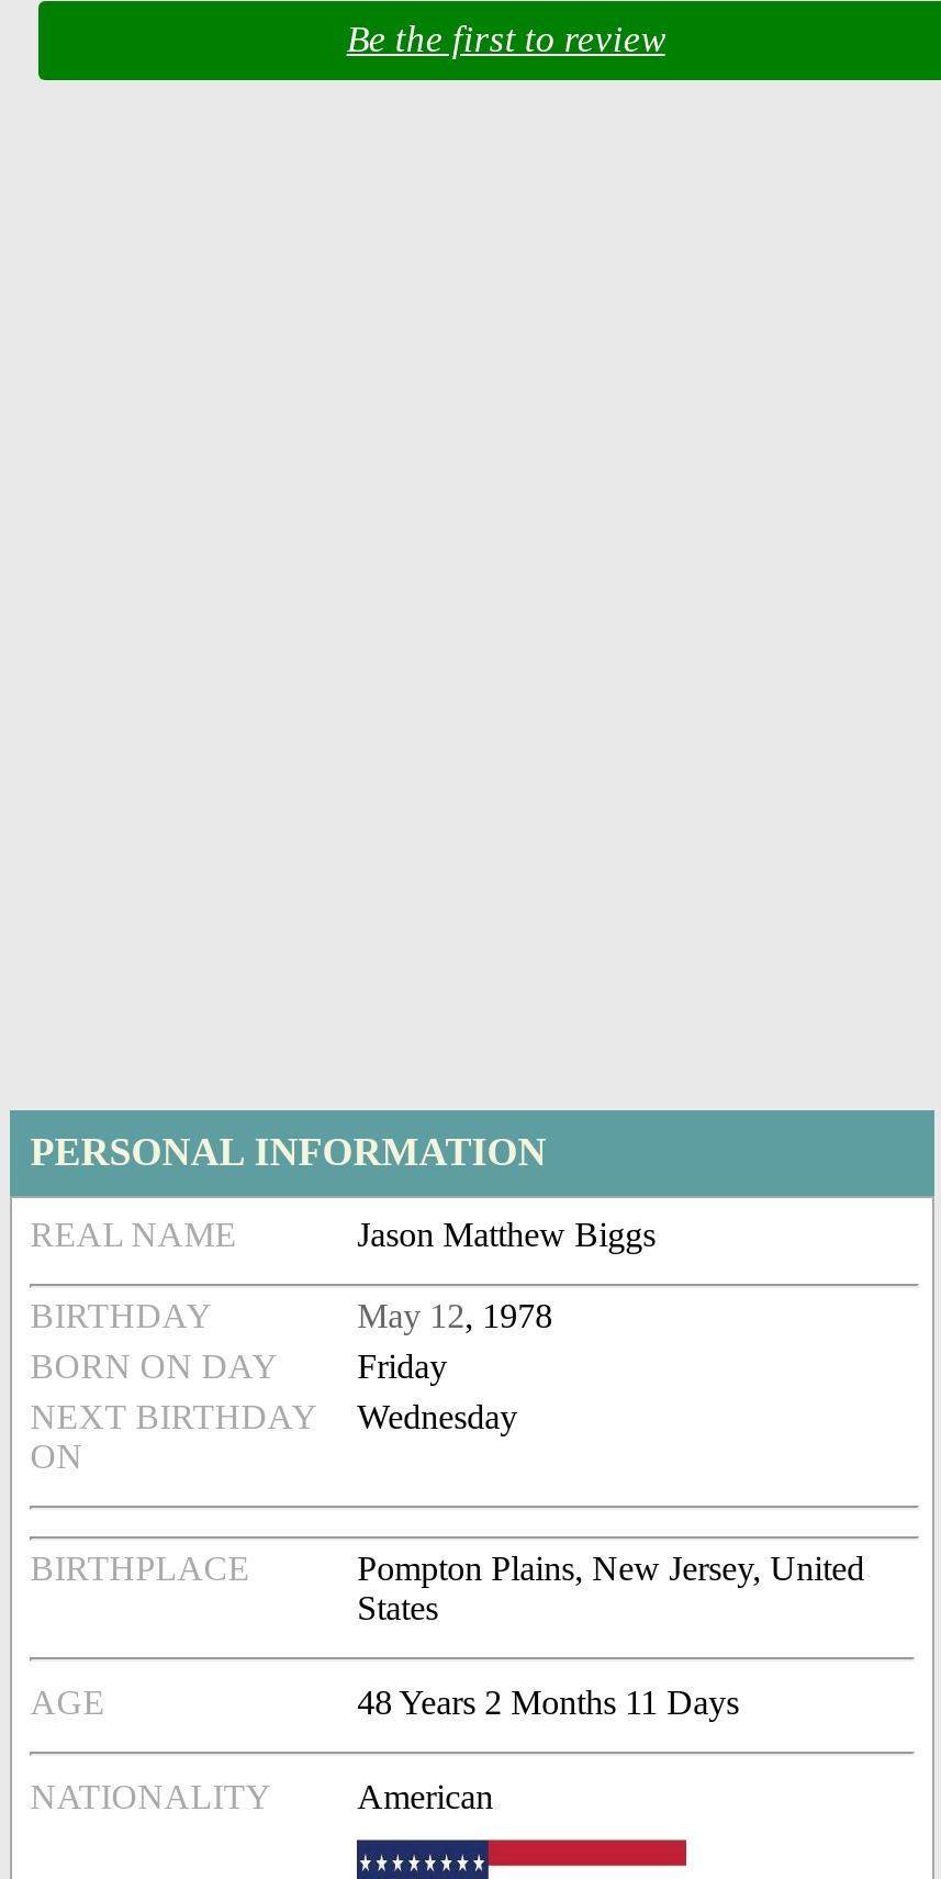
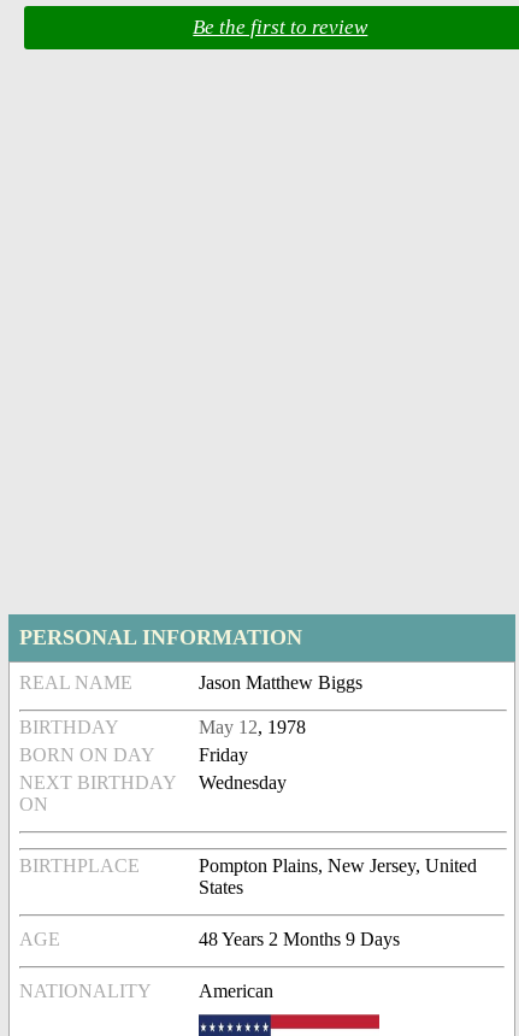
- 48 Years 2 Months 11 Days
+ 48 Years 2 Months 9 Days
